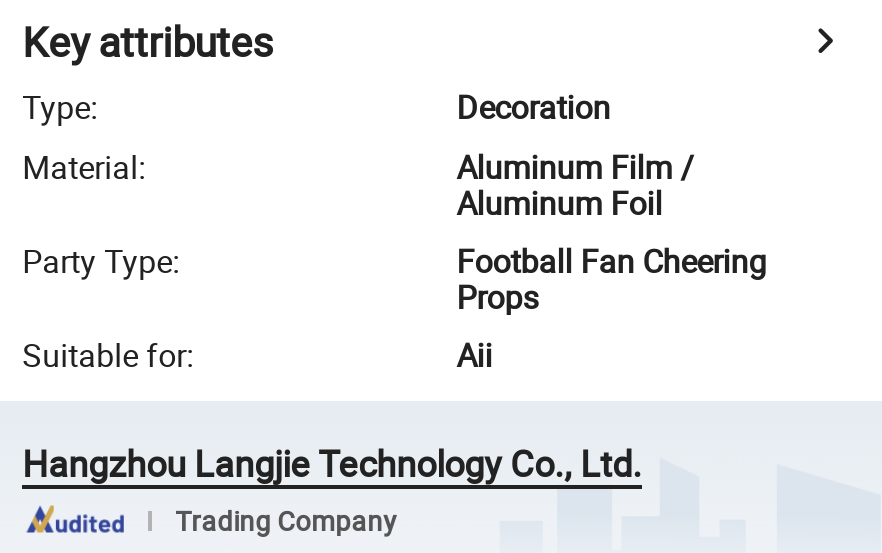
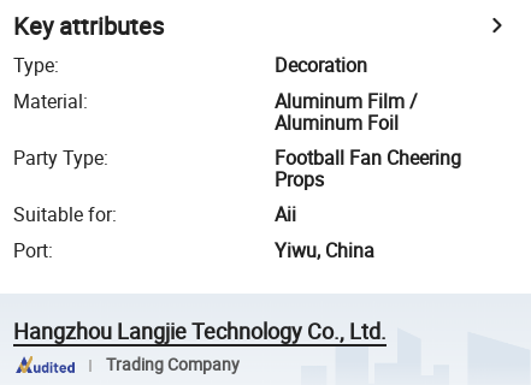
+ Port:
+ Yiwu, China
